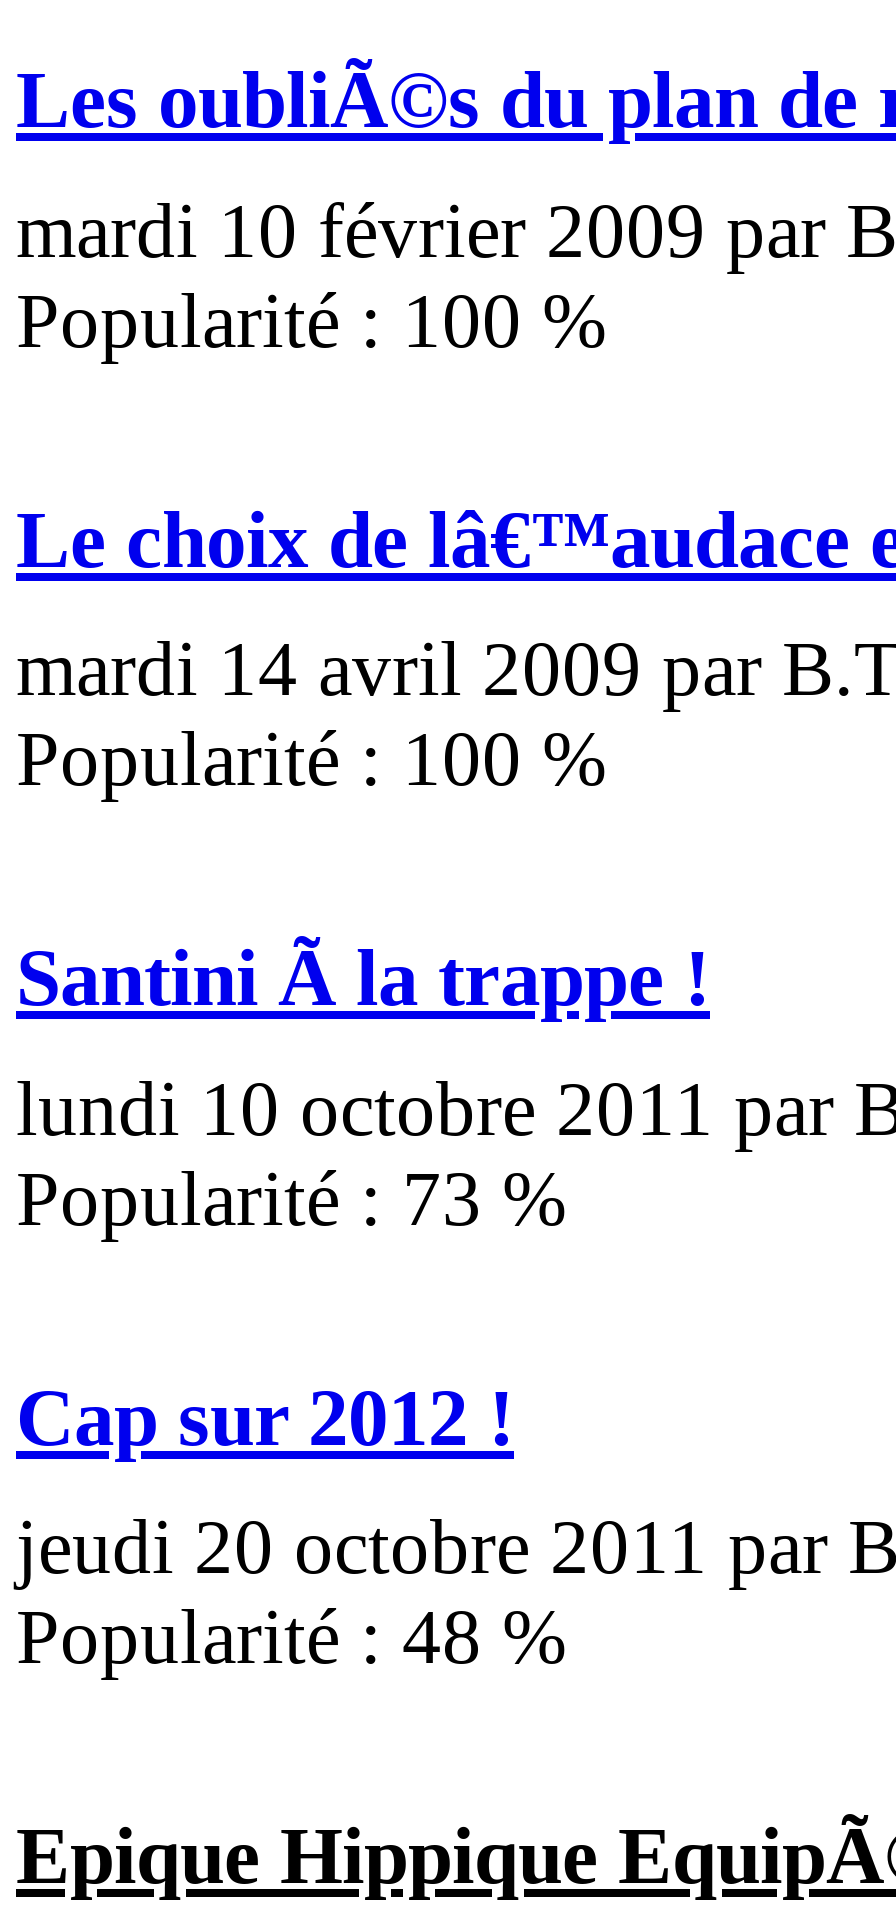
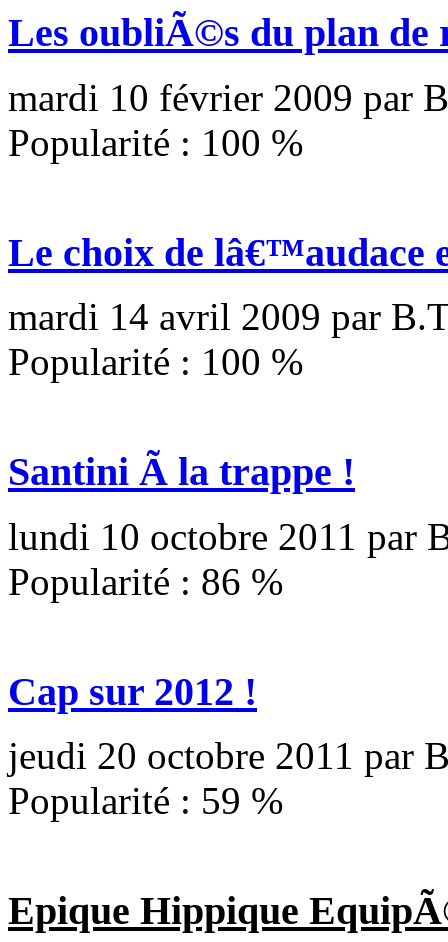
- Popularité : 73%
+ Popularité : 86%

- Popularité : 48%
+ Popularité : 59%
